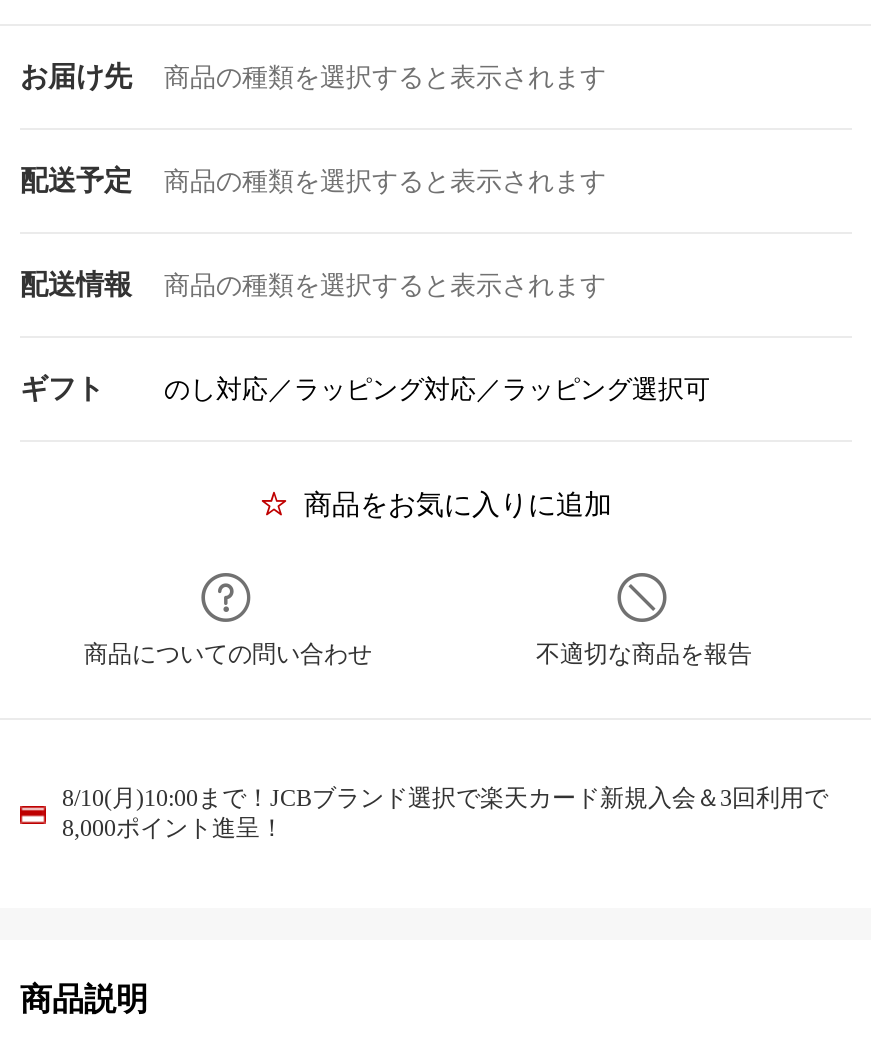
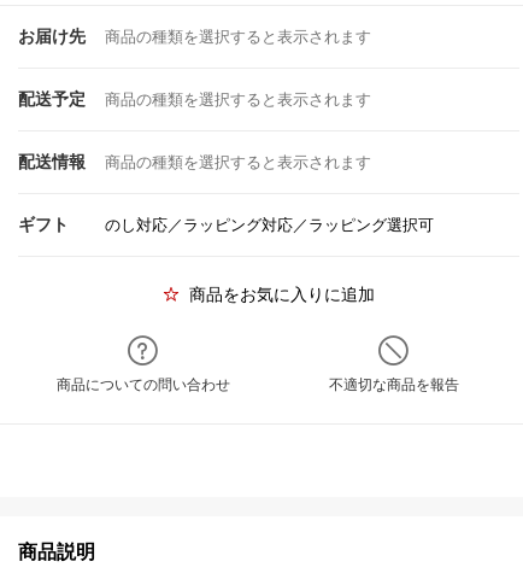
- 8/10(月)10:00まで！JCBブランド選択で楽天カード新規入会＆3回利用で
- 8,000ポイント進呈！
